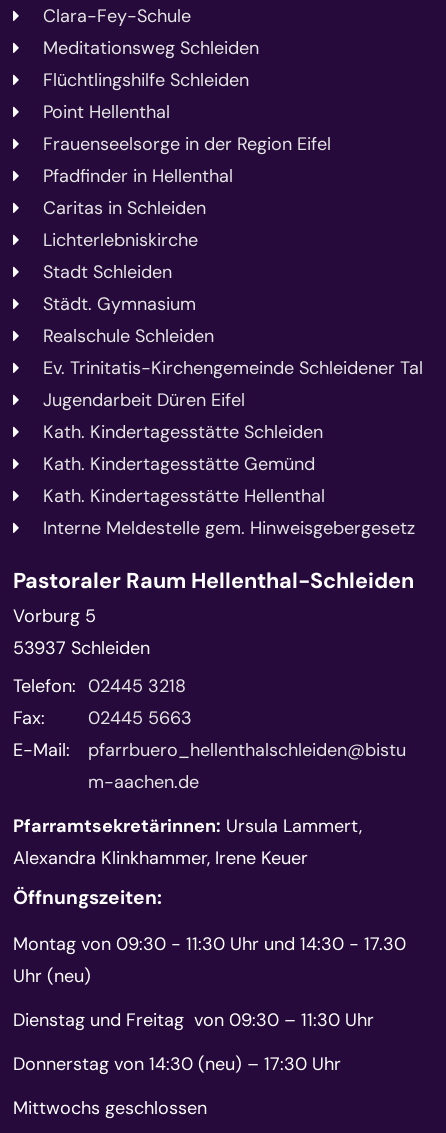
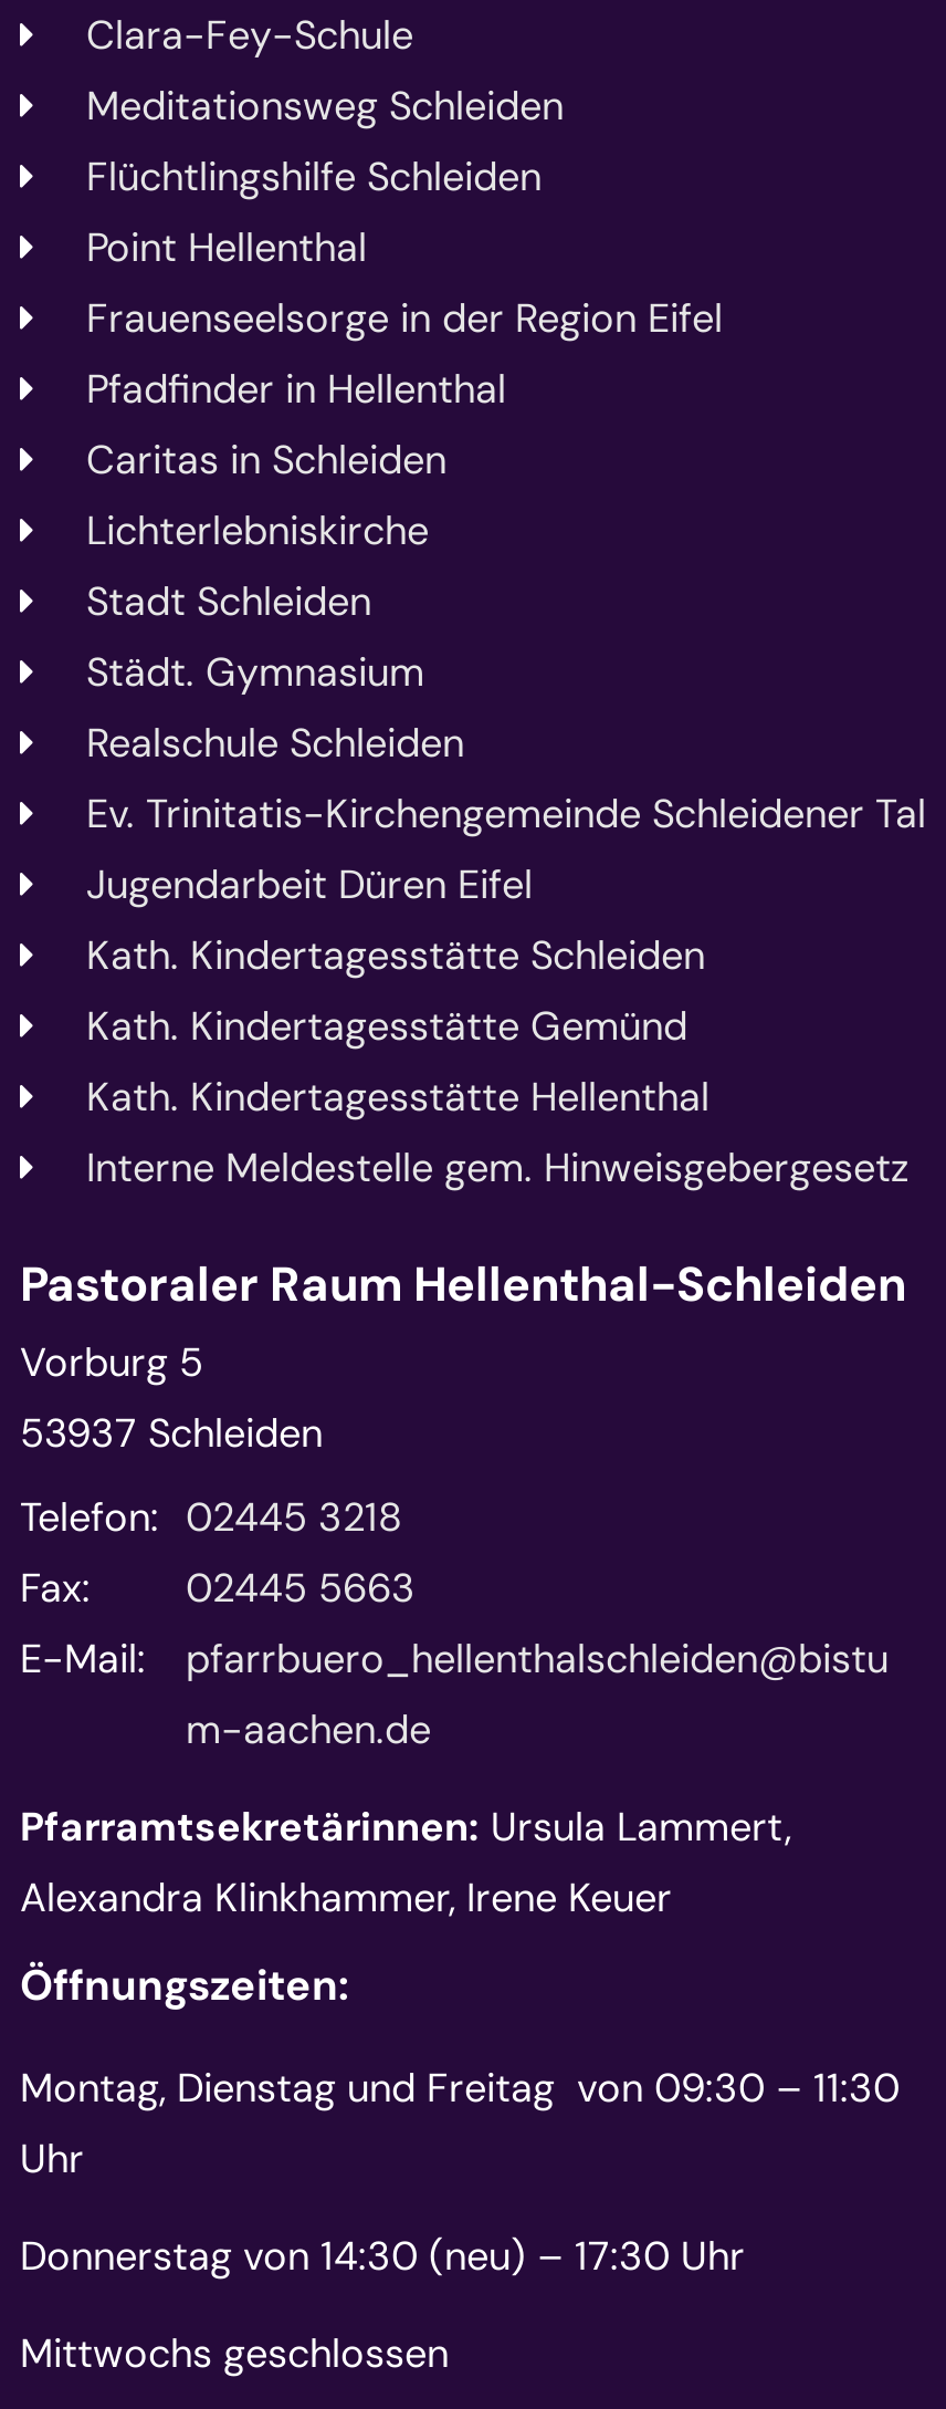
- Montag von 09:30 - 11:30 Uhr und 14:30 - 17.30
- Uhr (neu)
- Dienstag und Freitag von 09:30 – 11:30 Uhr
+ Montag, Dienstag und Freitag von 09:30 – 11:30
+ Uhr
